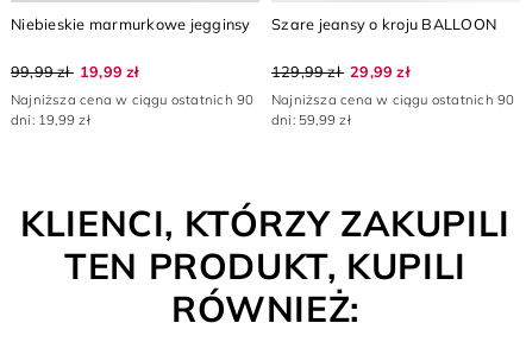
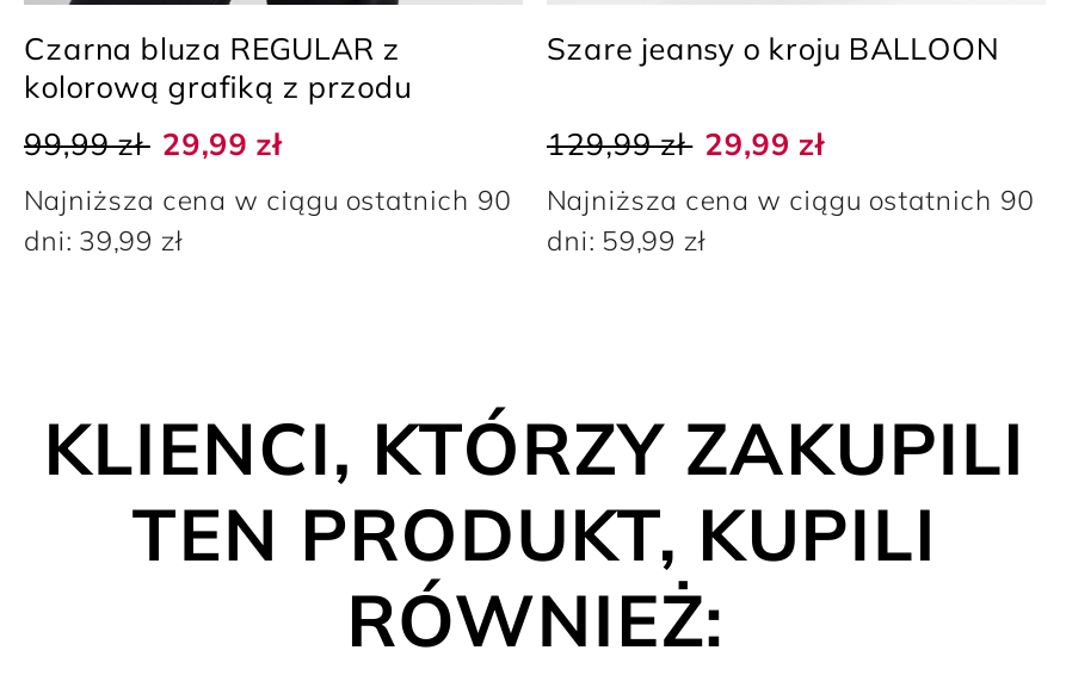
- Niebieskie marmurkowe jegginsy
+ Czarna bluza REGULAR z
+ kolorową grafiką z przodu

- 99,99 zł 19,99 zł
+ 99,99 zł 29,99 zł

- dni: 19,99 zł
+ dni: 39,99 zł
